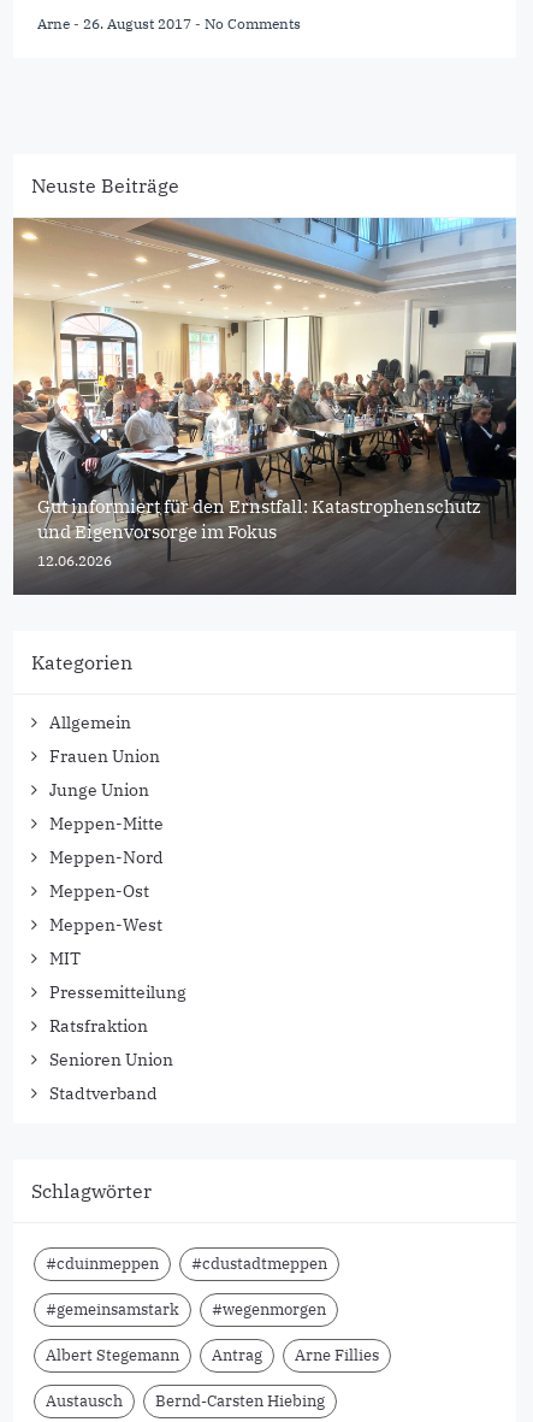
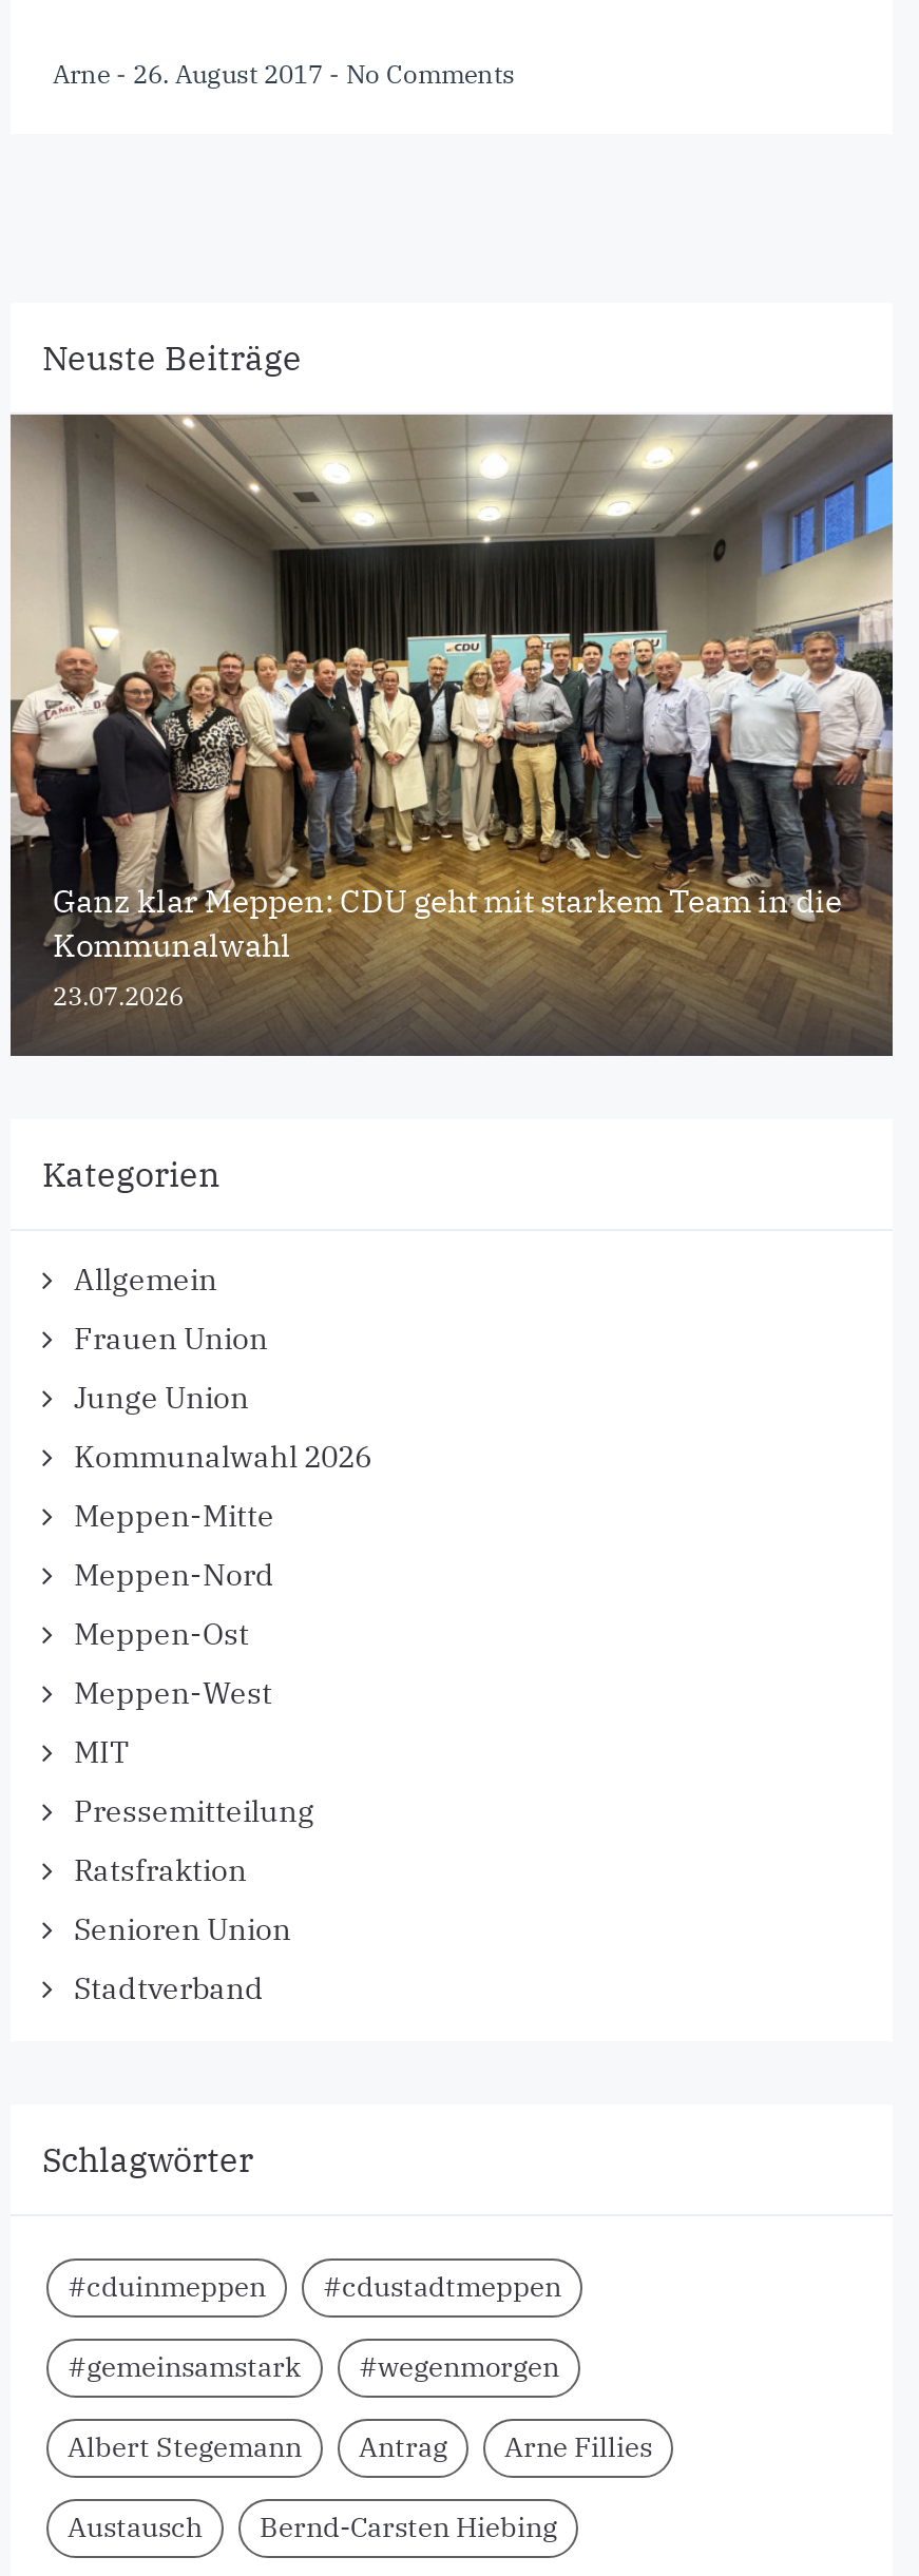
- [image]
- Gut informiert für den Ernstfall: Katastrophenschutz
- und Eigenvorsorge im Fokus
- 12.06.2026
+ [image]
+ Ganz klar Meppen: CDU geht mit starkem Team in die
+ Kommunalwahl
+ 23.07.2026

+ Kommunalwahl 2026
